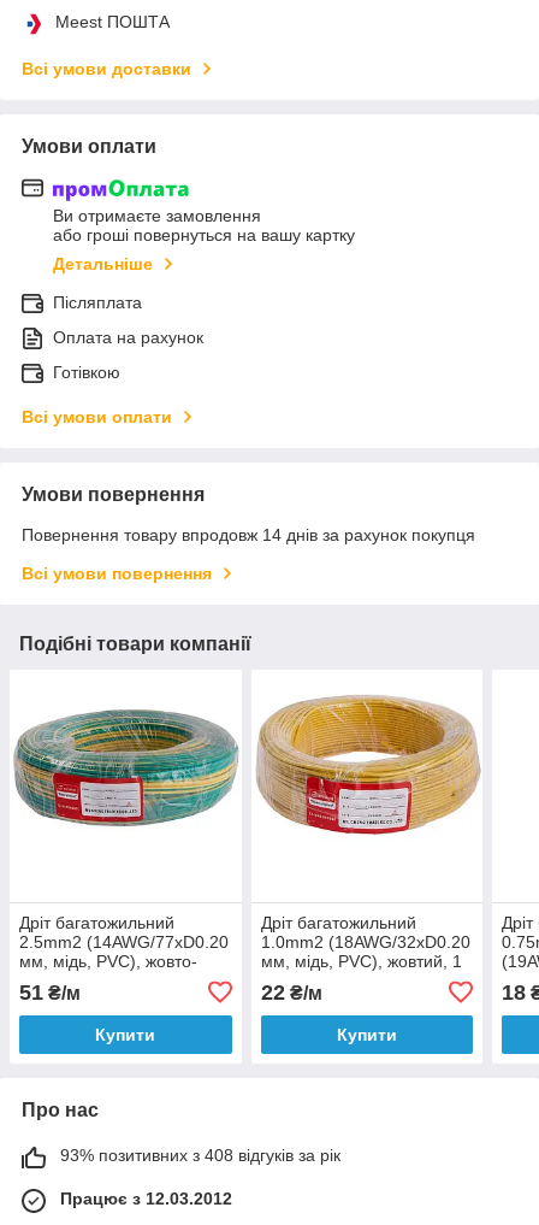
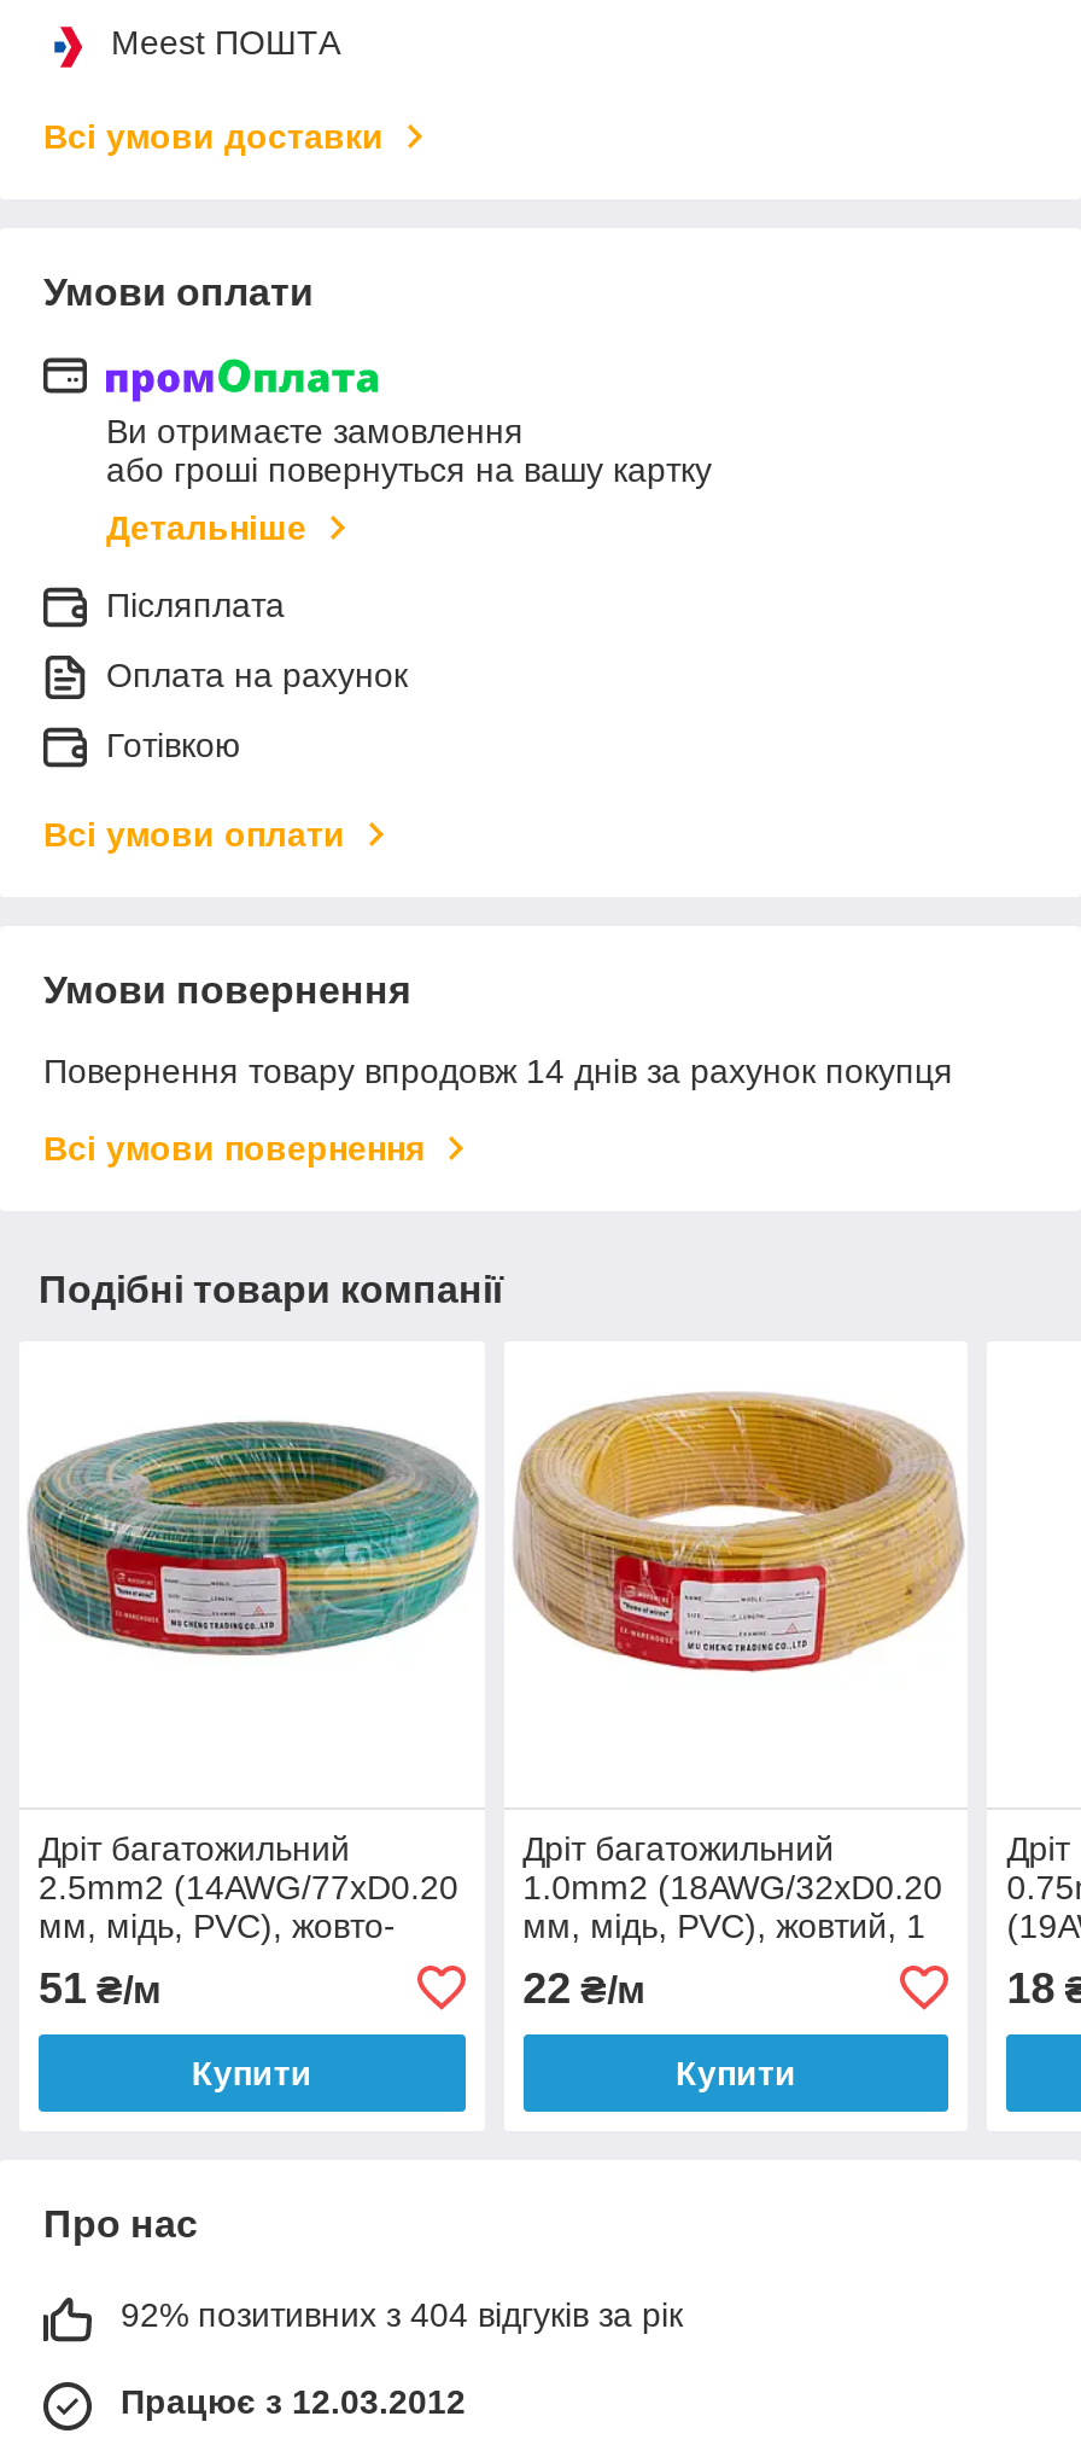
- 93% позитивних з 408 відгуків за рік
+ 92% позитивних з 404 відгуків за рік
